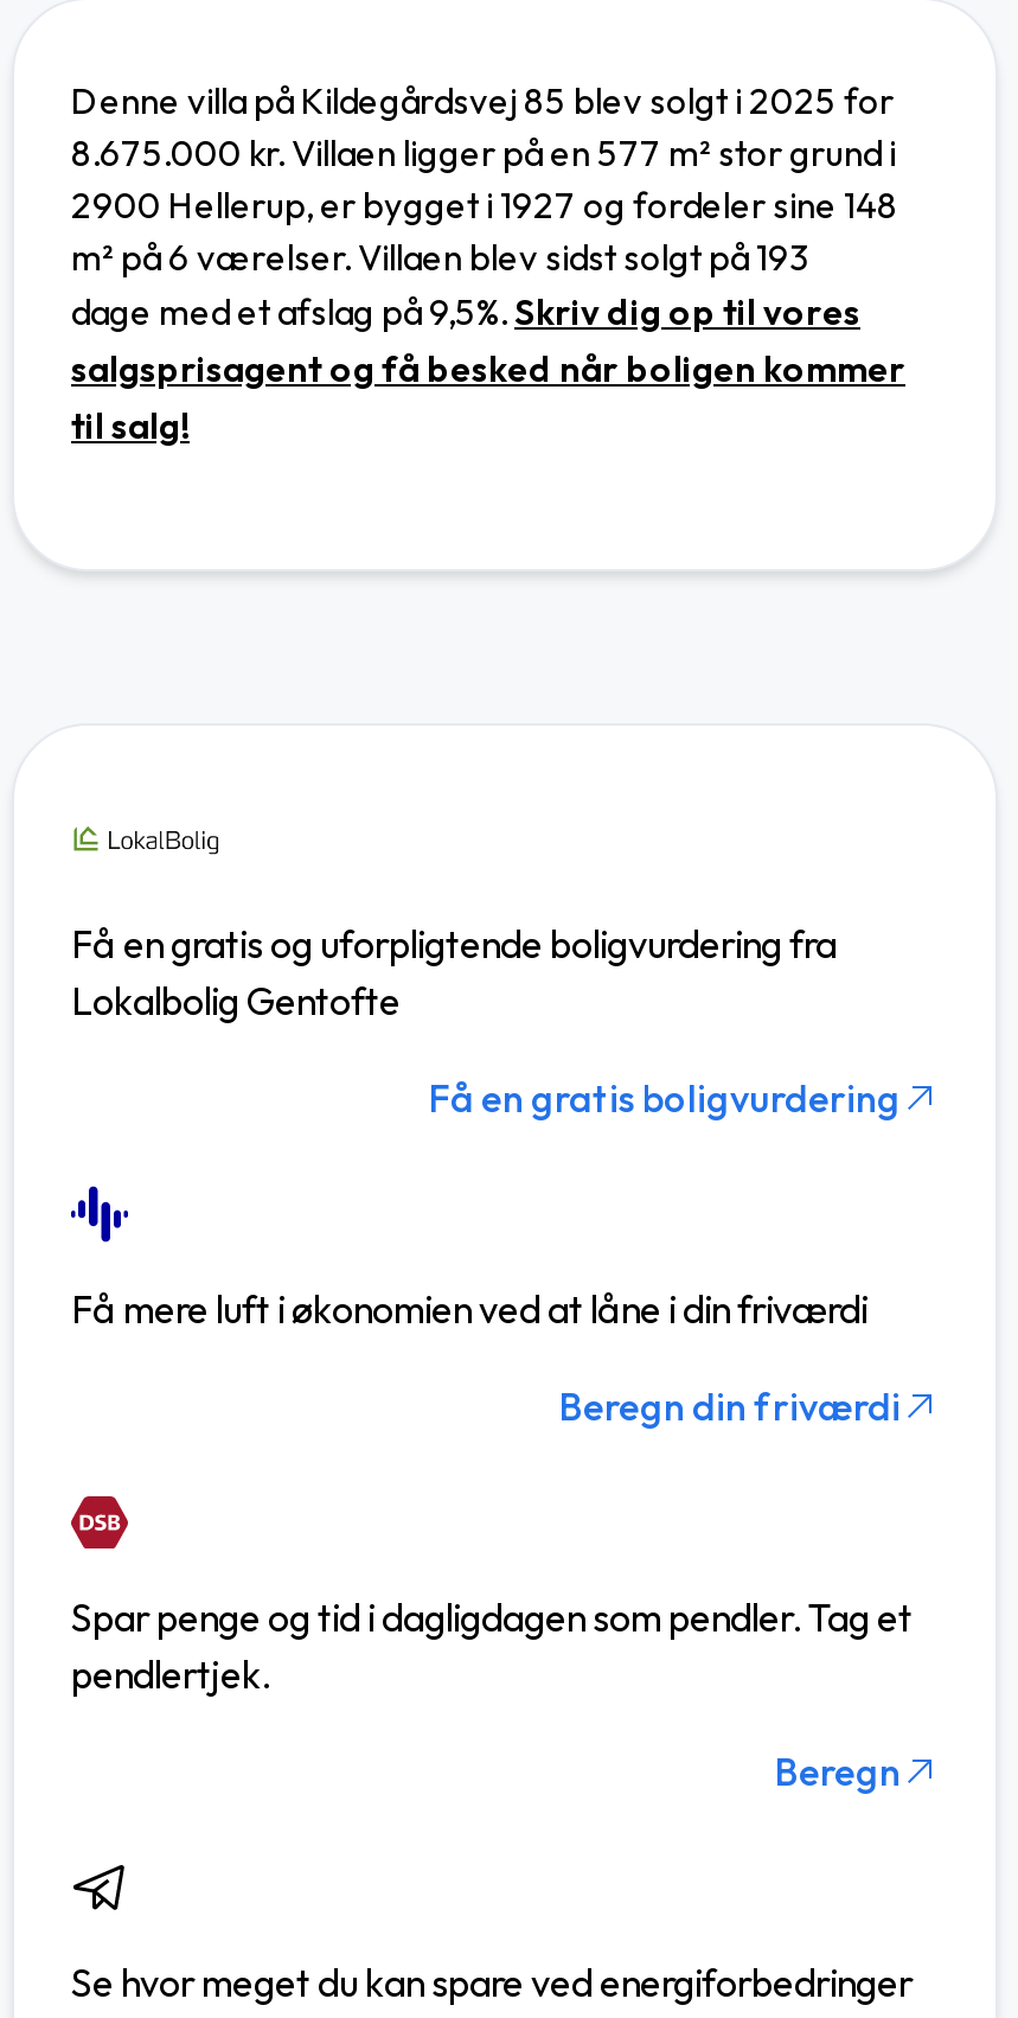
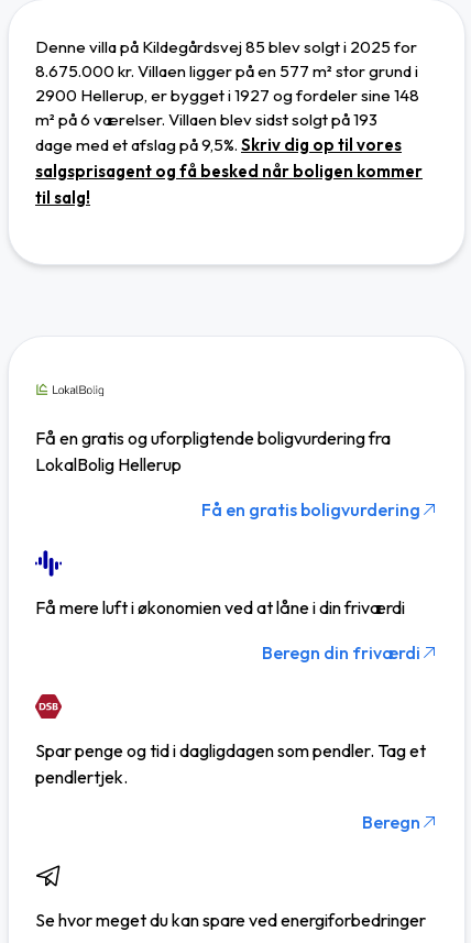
- Lokalbolig Gentofte
+ LokalBolig Hellerup
